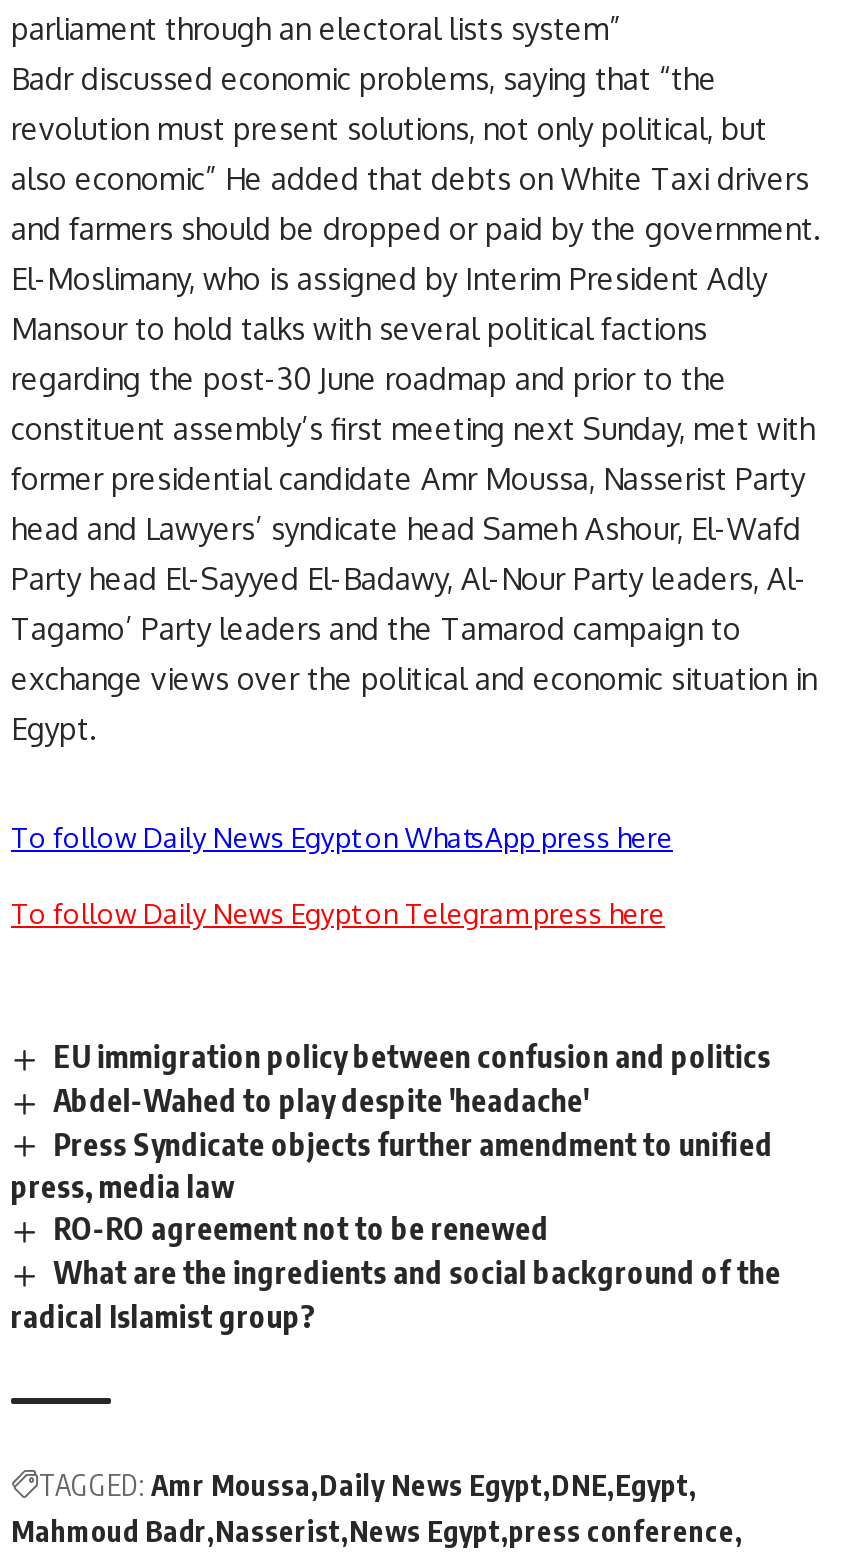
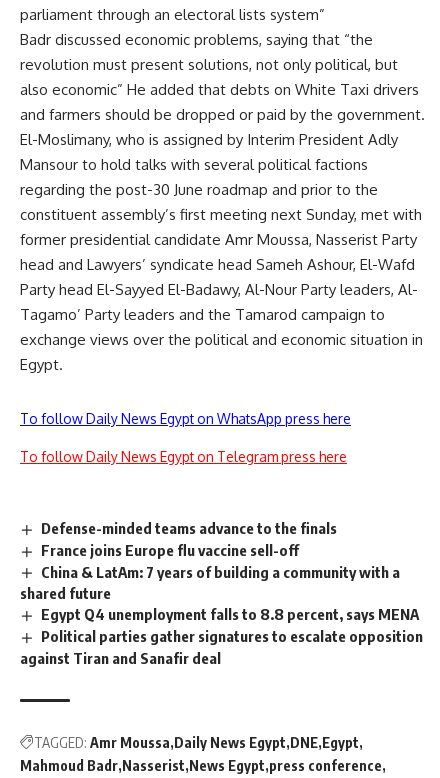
- EU immigration policy between confusion and politics
- Abdel-Wahed to play despite 'headache'
- Press Syndicate objects further amendment to unified
- press, media law
- RO-RO agreement not to be renewed
- What are the ingredients and social background of the
- radical Islamist group?
+ Defense-minded teams advance to the finals
+ France joins Europe flu vaccine sell-off
+ China & LatAm: 7 years of building a community with a
+ shared future
+ Egypt Q4 unemployment falls to 8.8 percent, says MENA
+ Political parties gather signatures to escalate opposition
+ against Tiran and Sanafir deal
